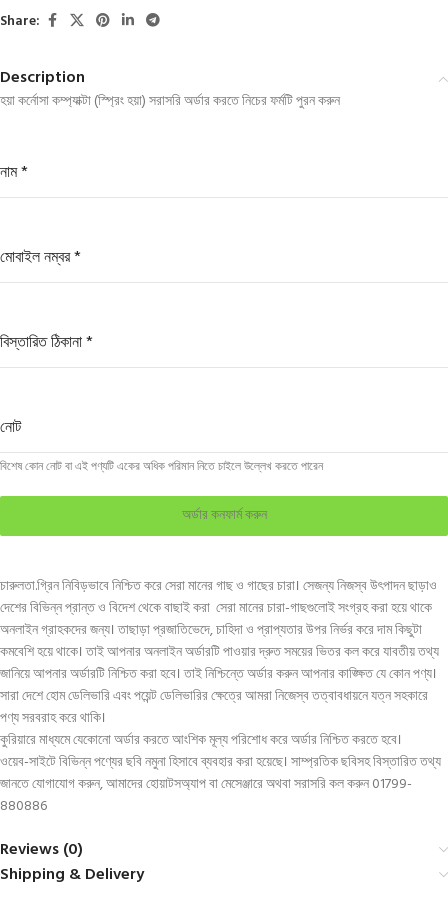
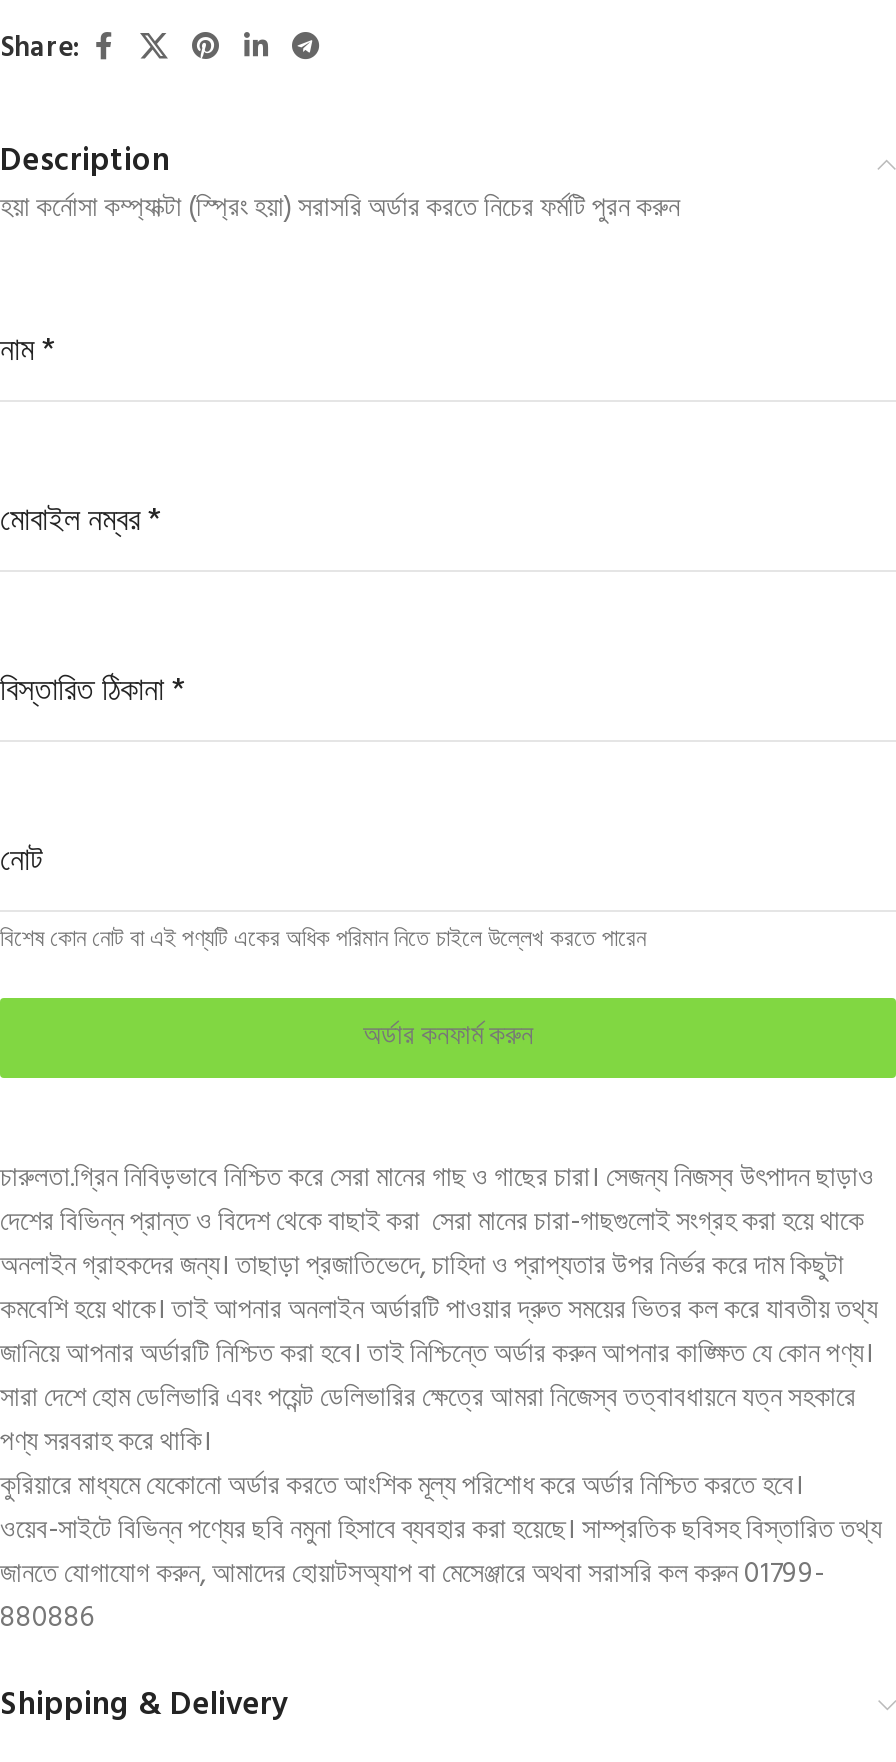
- Reviews (0)
